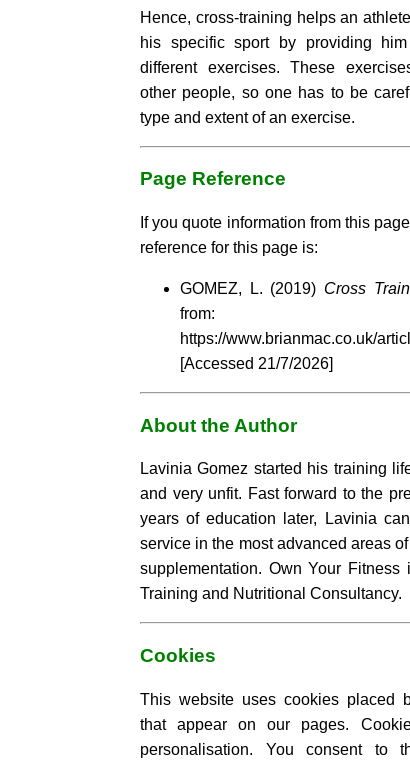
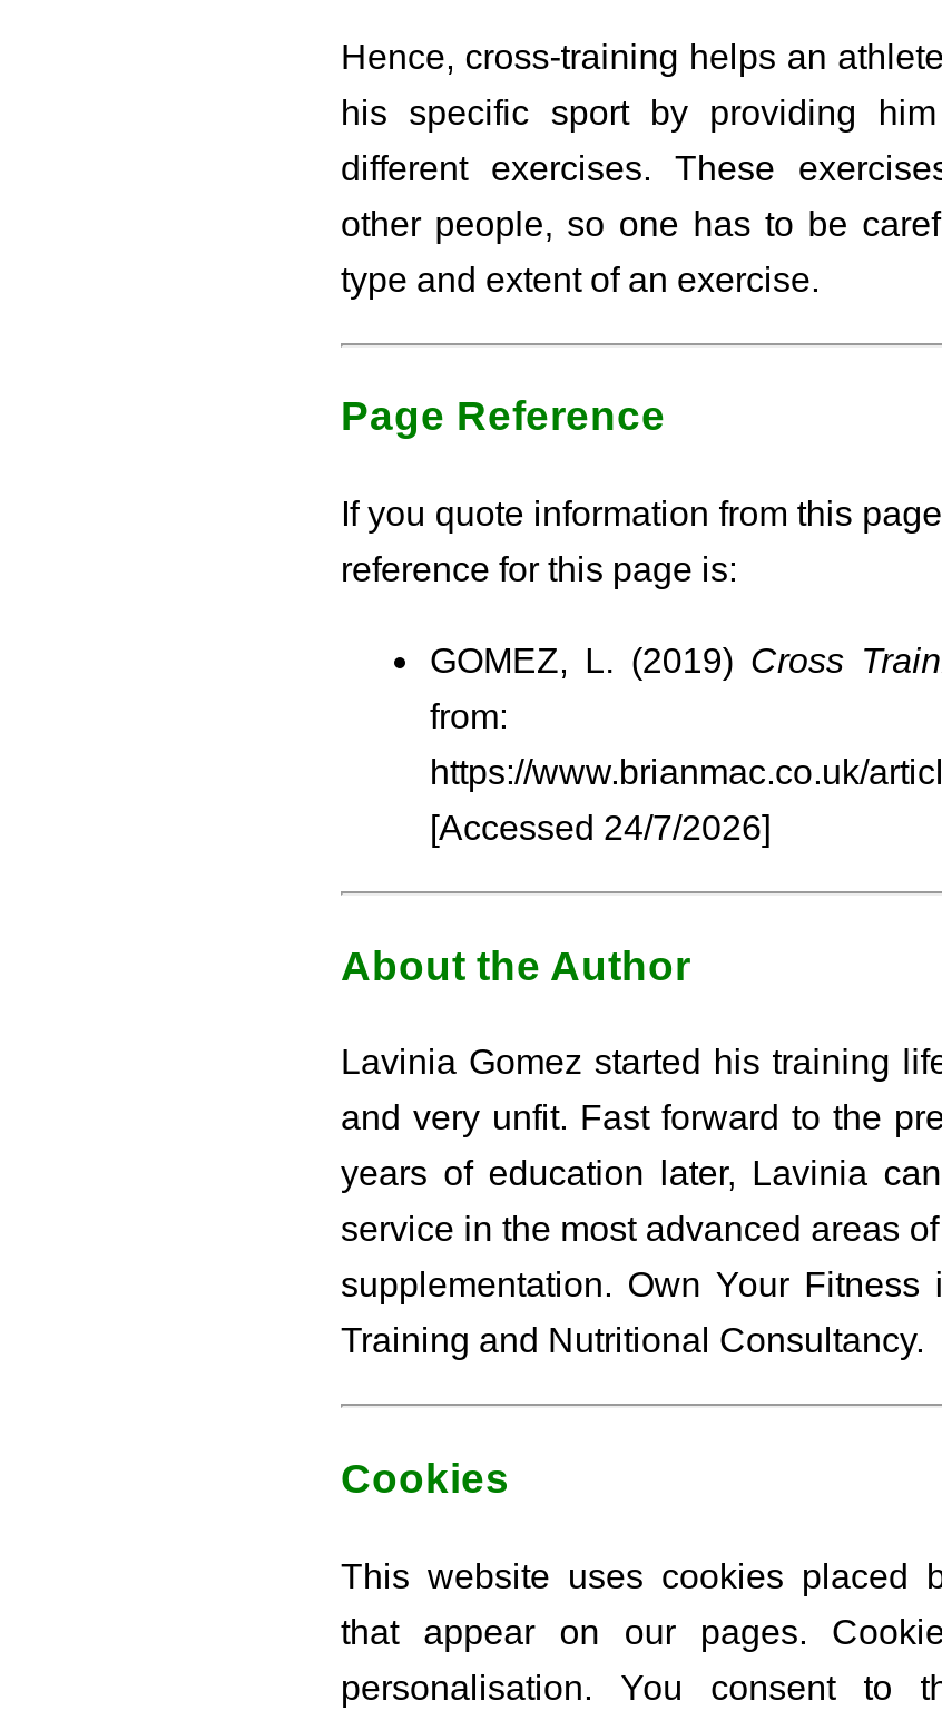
- [Accessed 21/7/2026]
+ [Accessed 24/7/2026]
